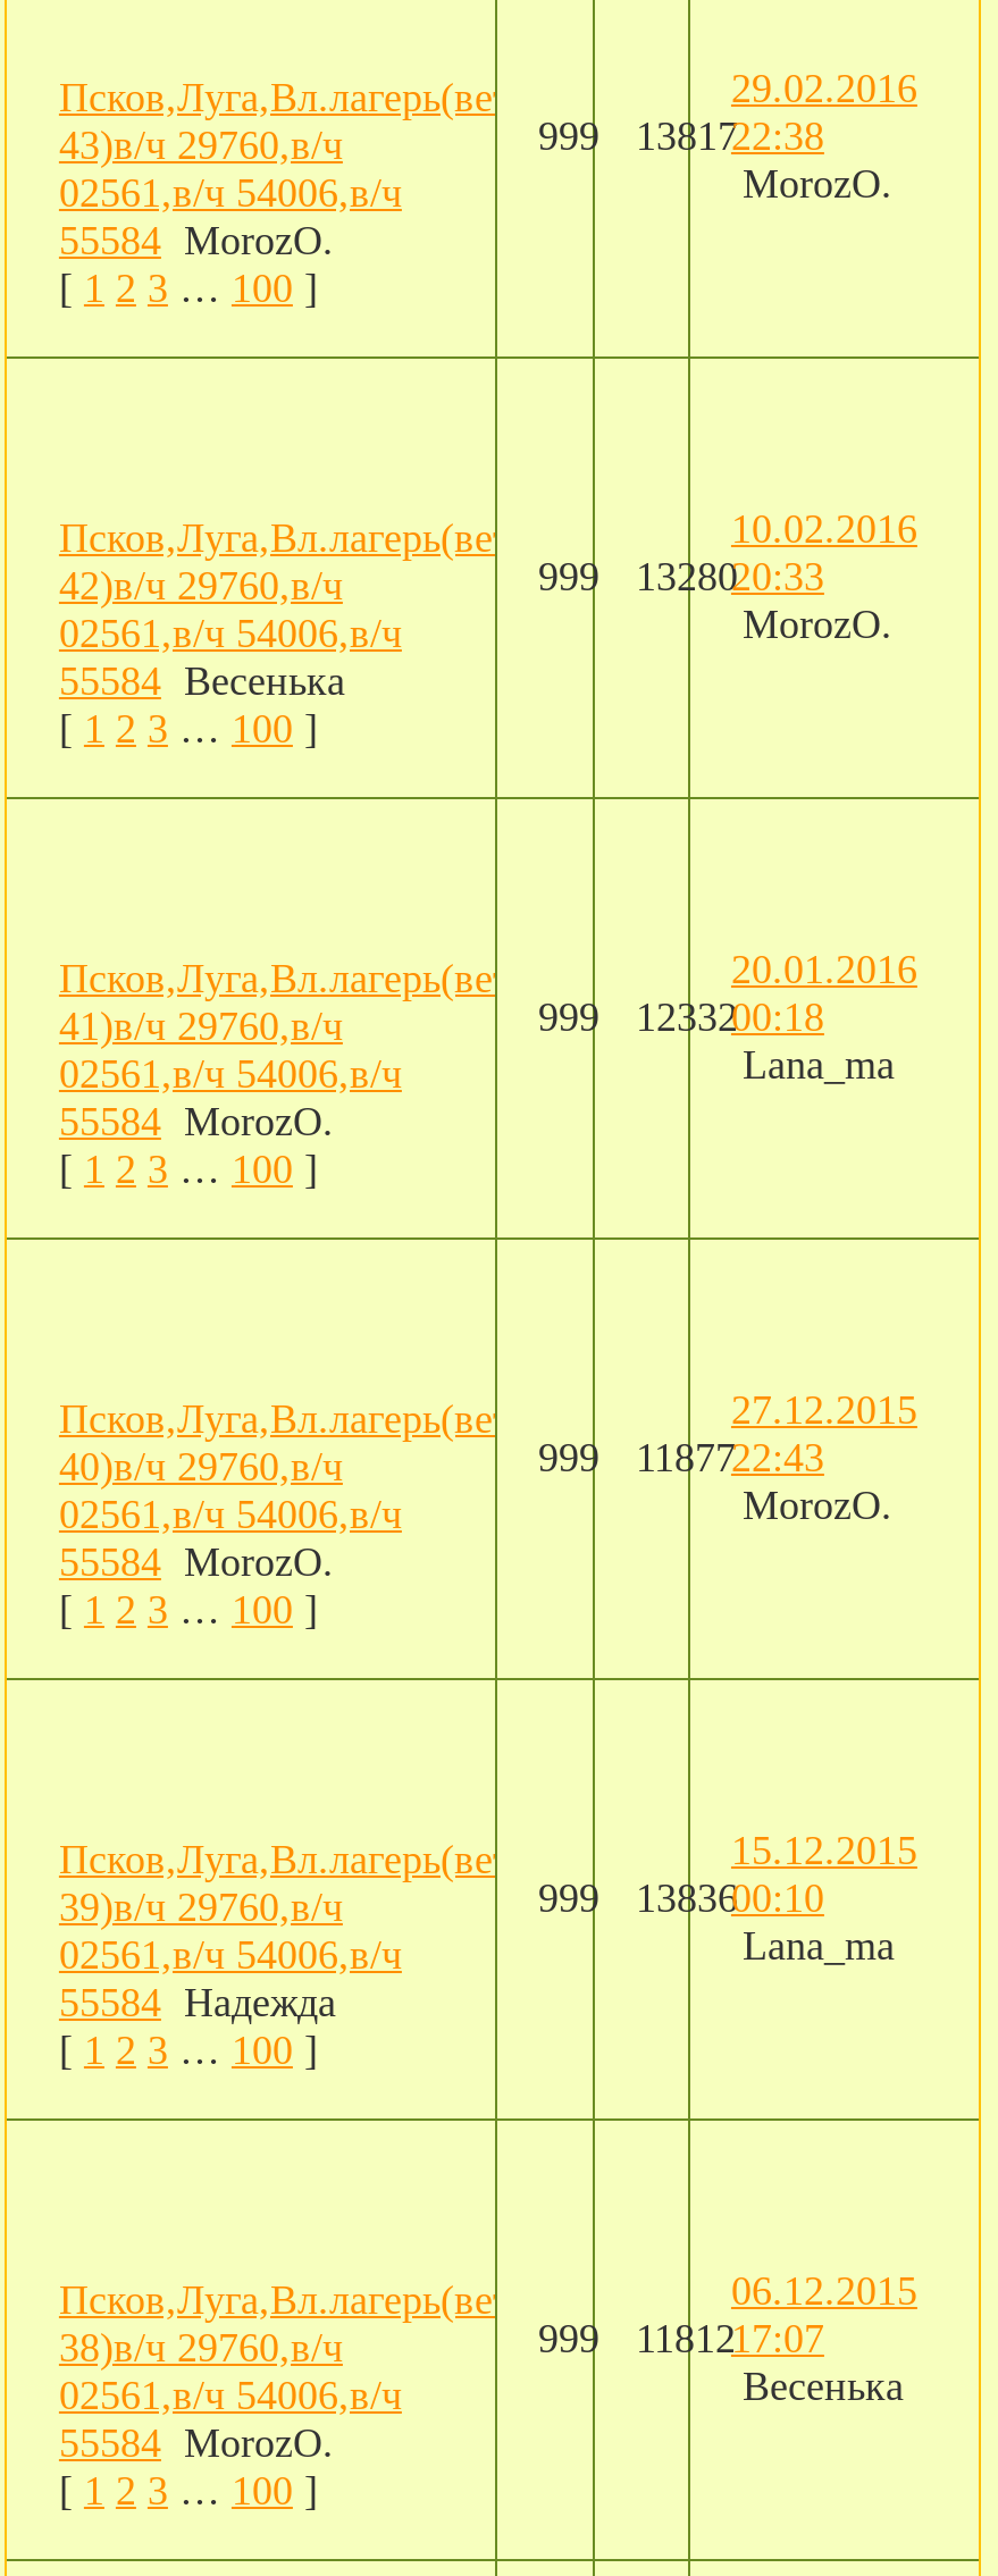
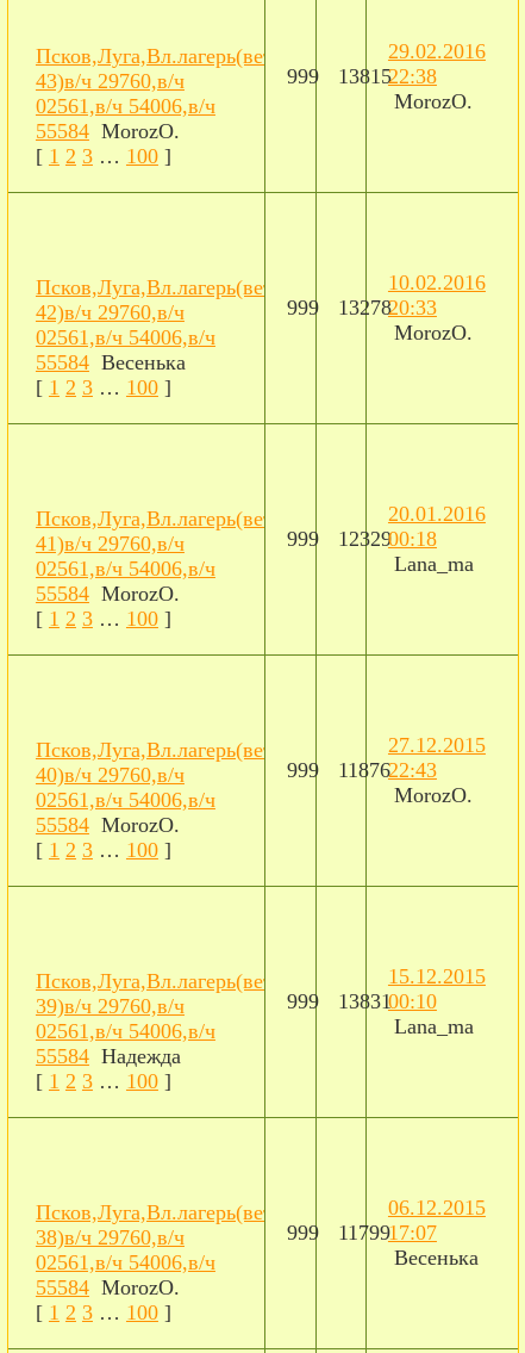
- 999 13817 22:38
+ 999 13815 22:38

- 999 13280 20:33
+ 999 13278 20:33

- 999 12332 00:18
+ 999 12329 00:18

- 999 11877 22:43
+ 999 11876 22:43

- 999 13836 00:10
+ 999 13831 00:10

- 999 11812 17:07
+ 999 11799 17:07
